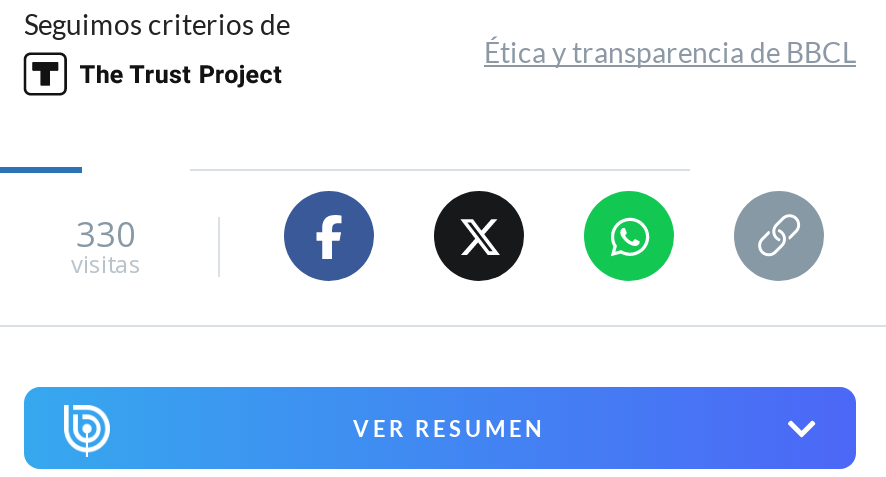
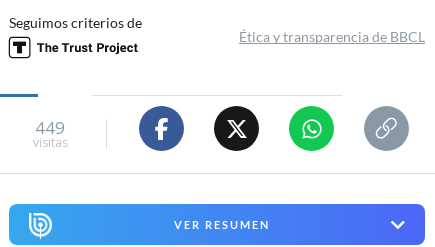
- 330
+ 449
